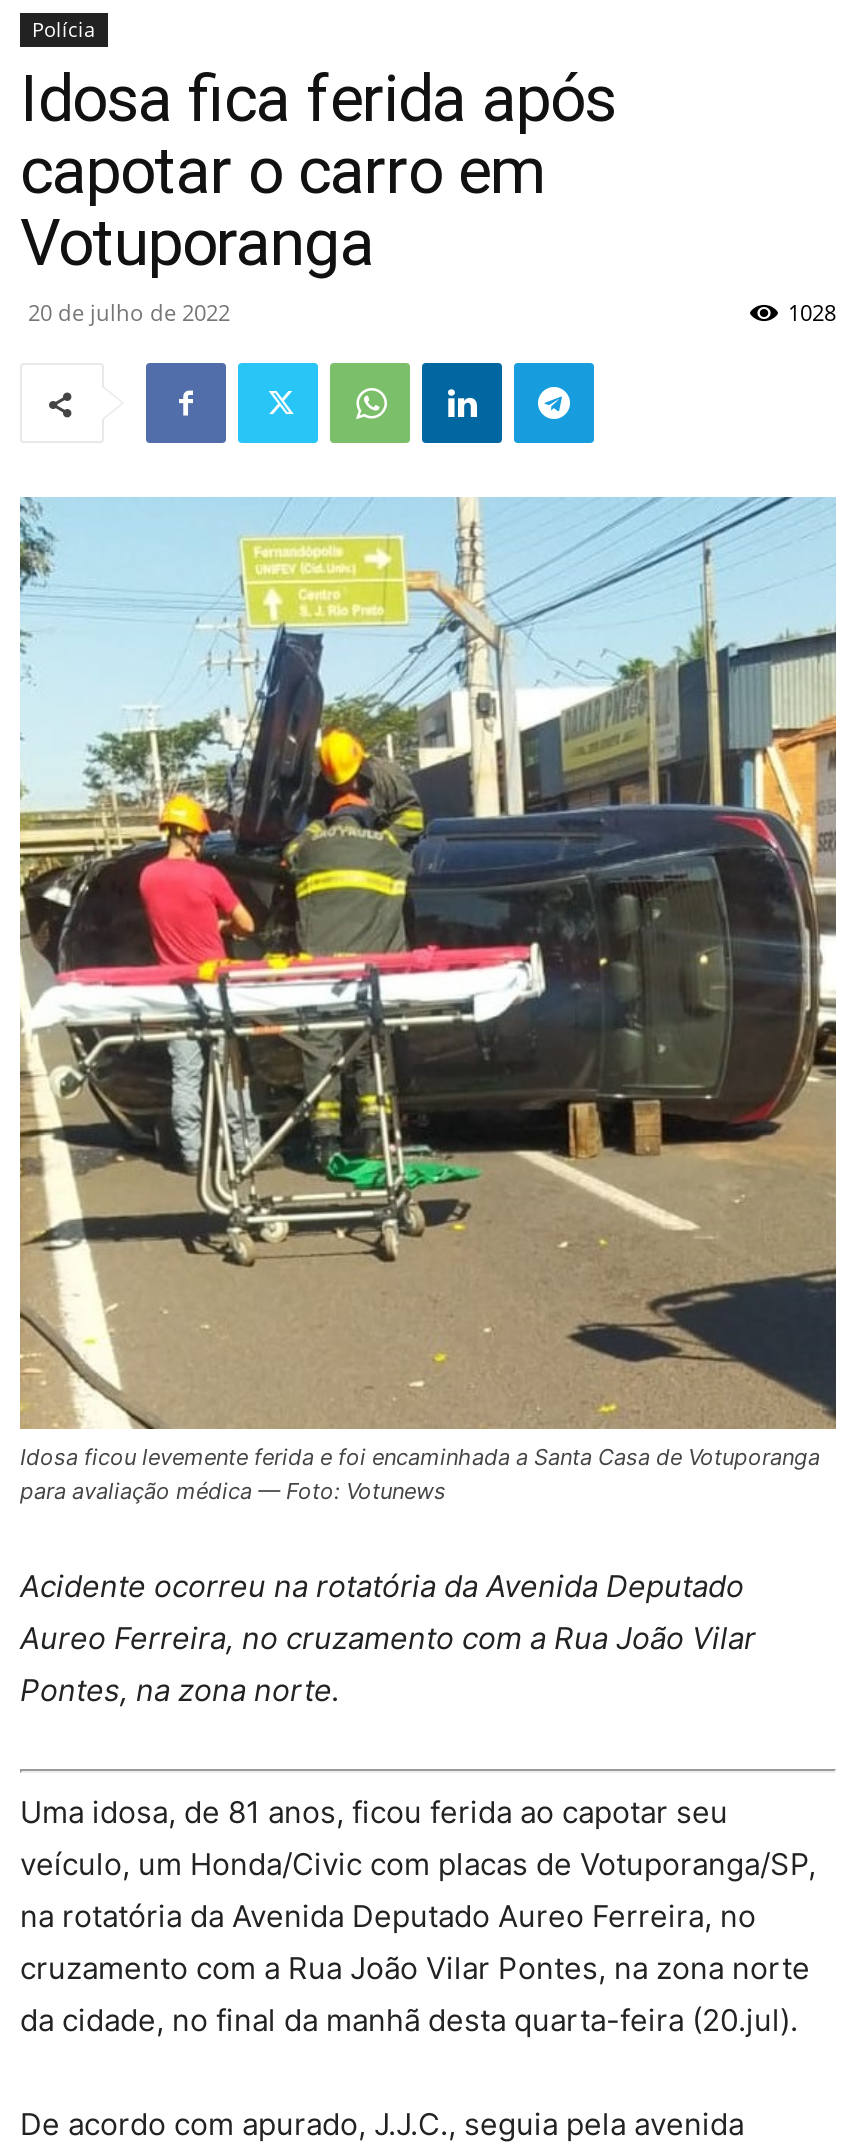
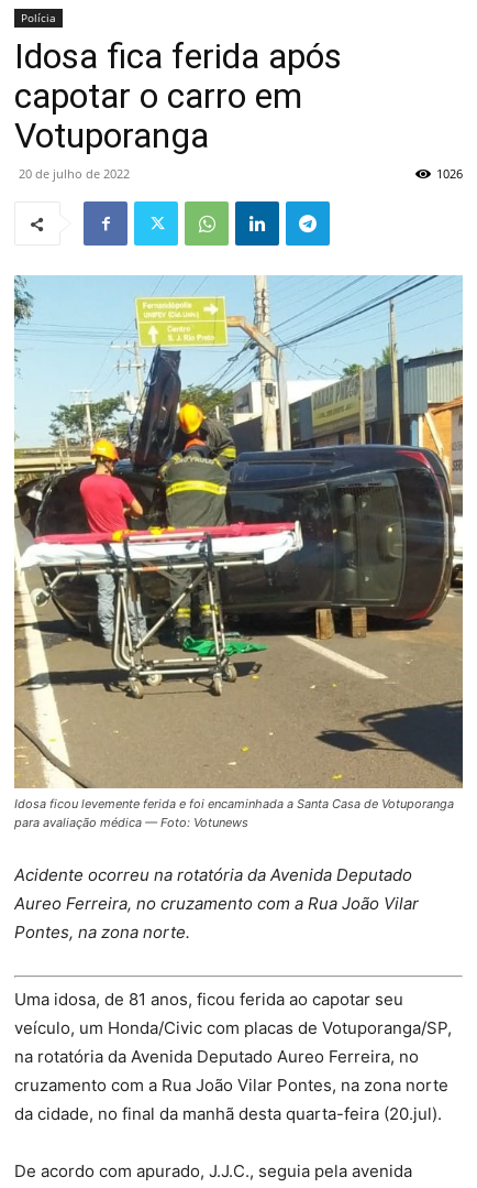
- 1028
+ 1026
